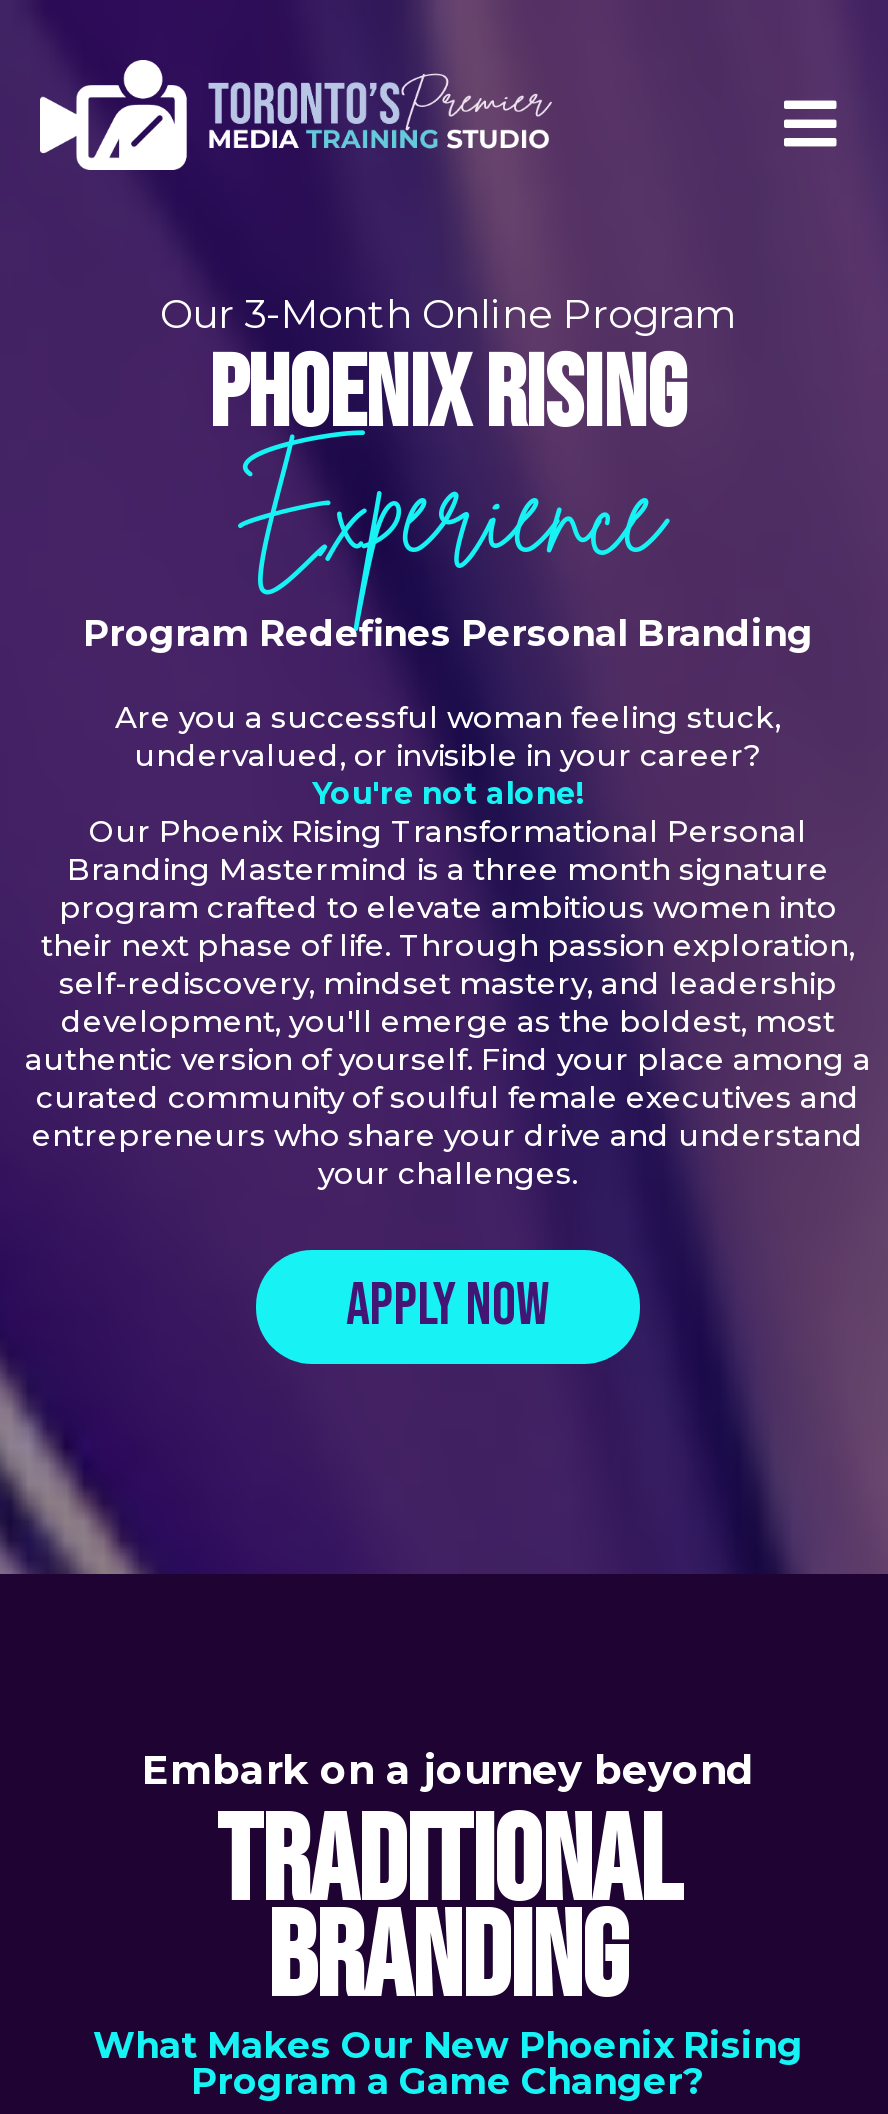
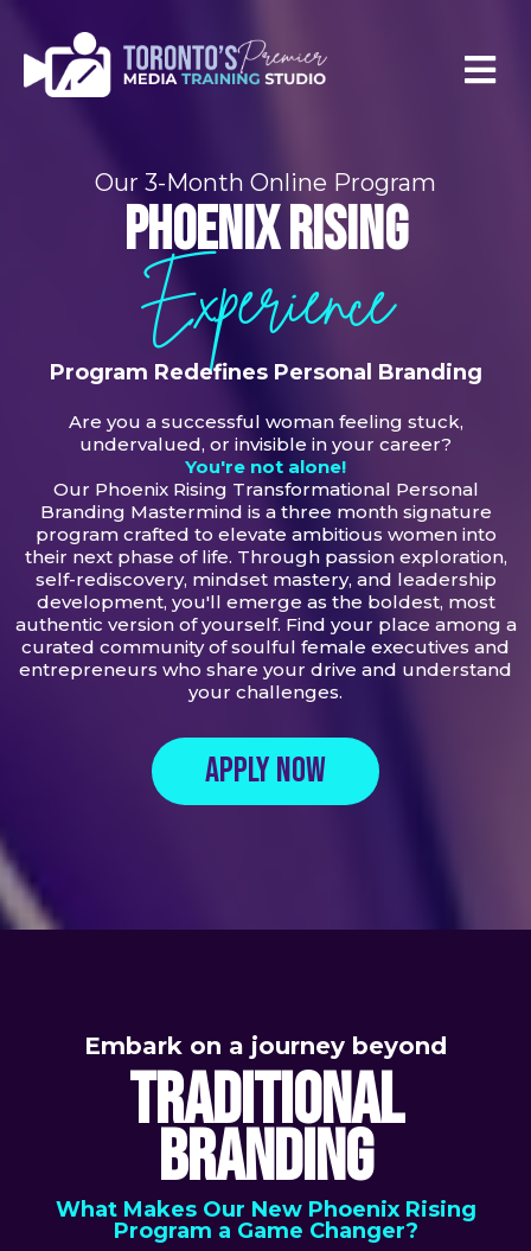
- [image]
+ [image]
